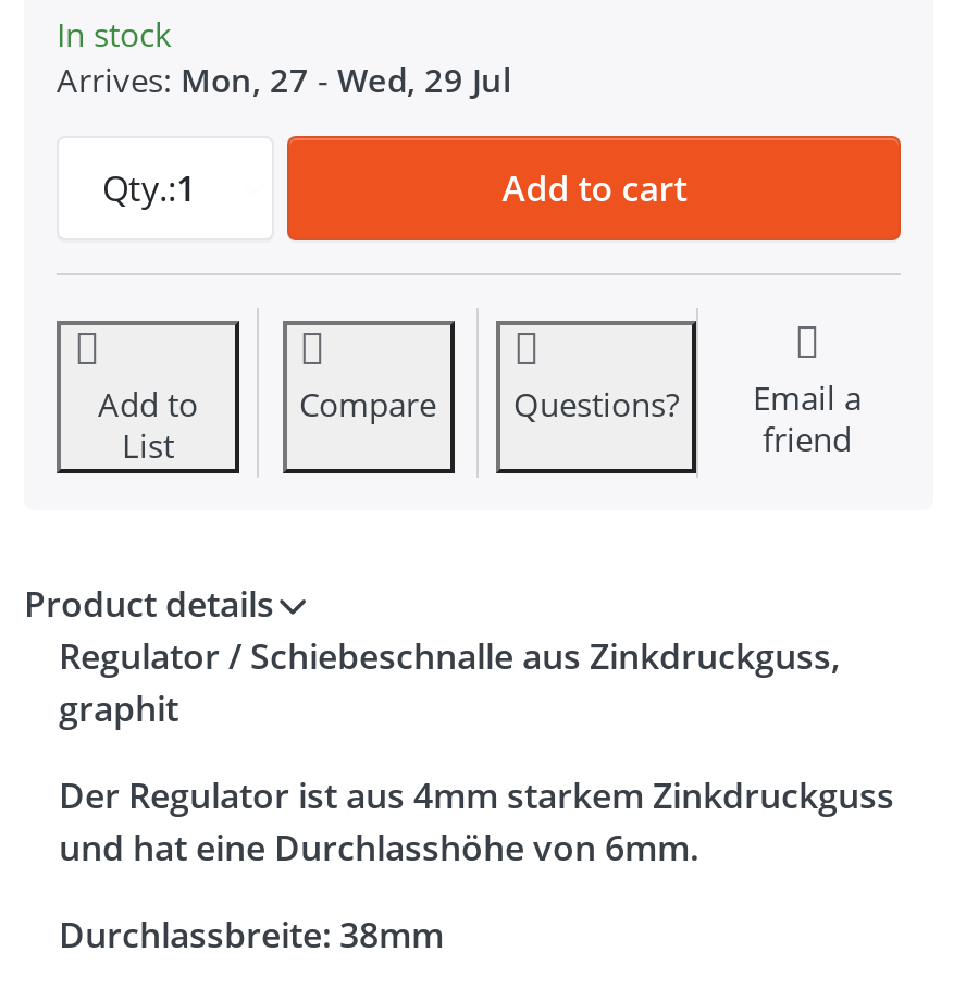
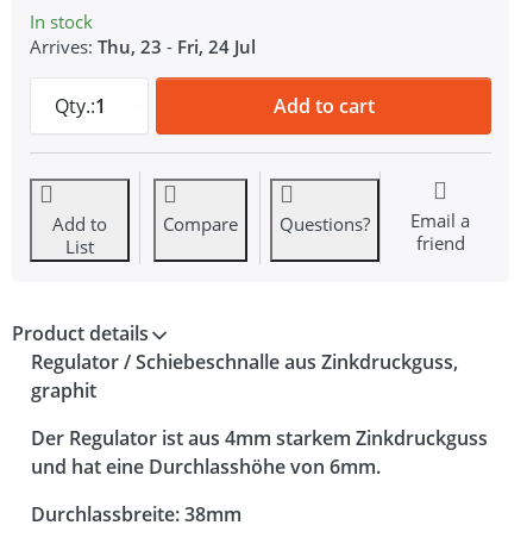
- Arrives: Mon, 27 - Wed, 29 Jul
+ Arrives: Thu, 23 - Fri, 24 Jul
